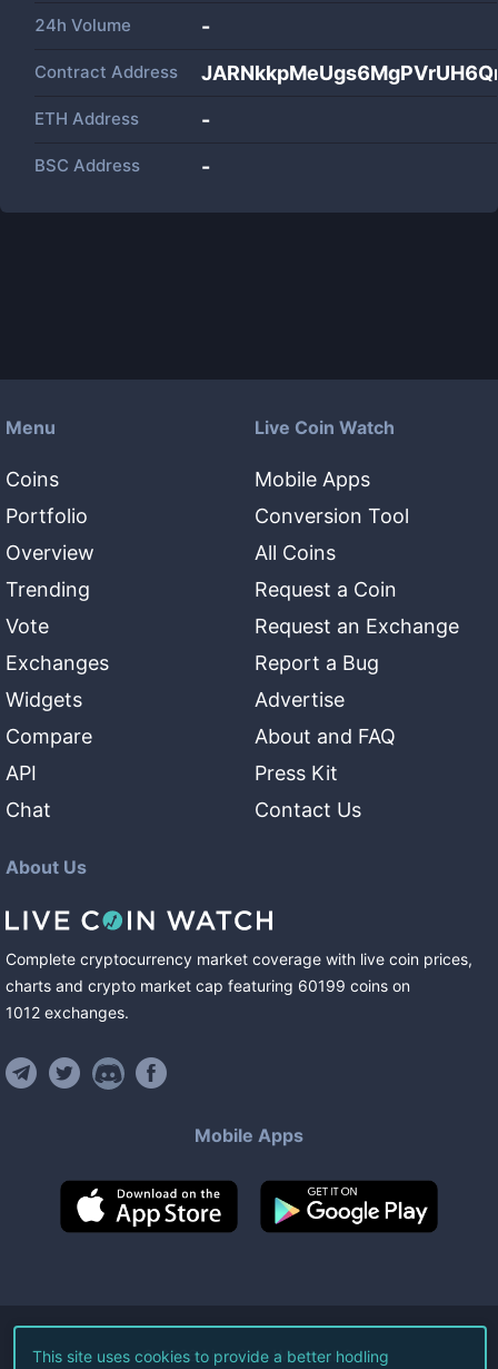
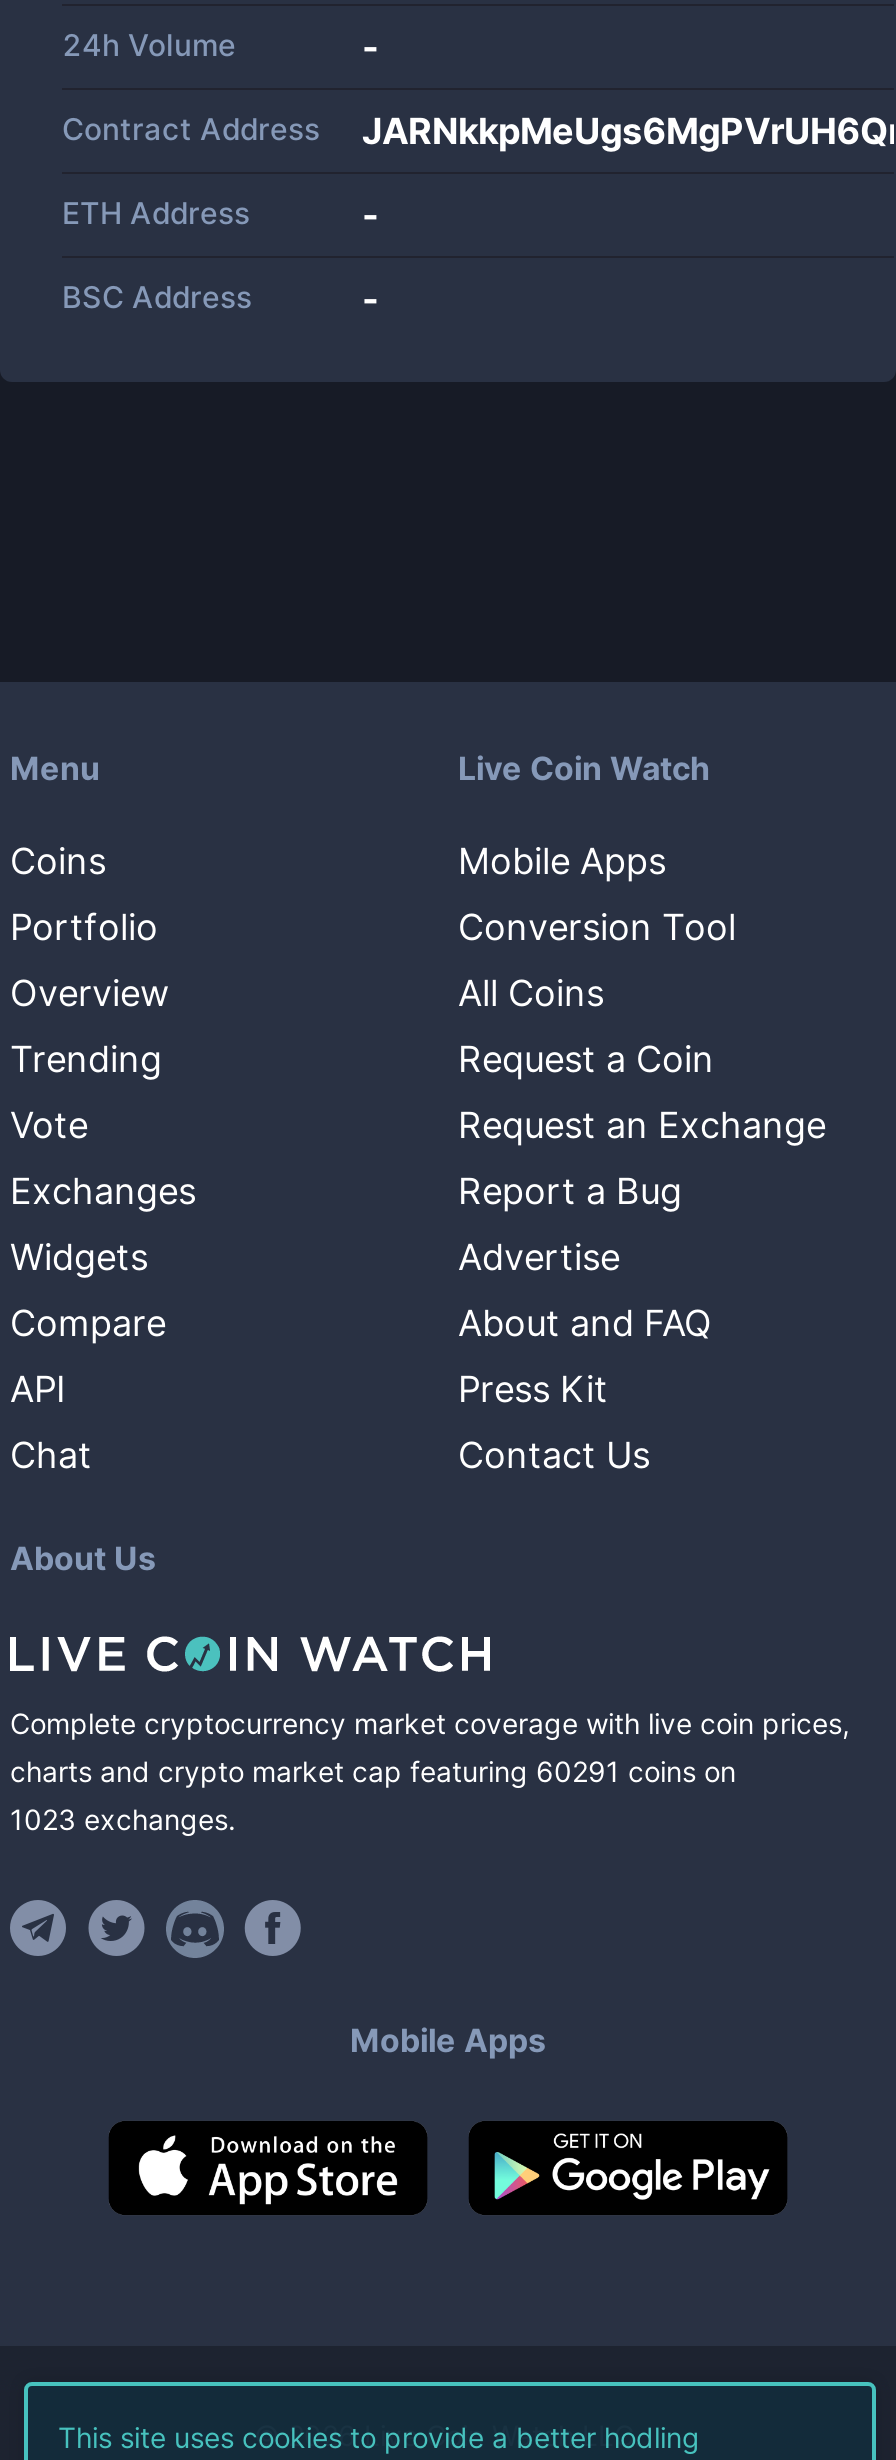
- charts and crypto market cap featuring 60199 coins on
+ charts and crypto market cap featuring 60291 coins on

- 1012 exchanges.
+ 1023 exchanges.
